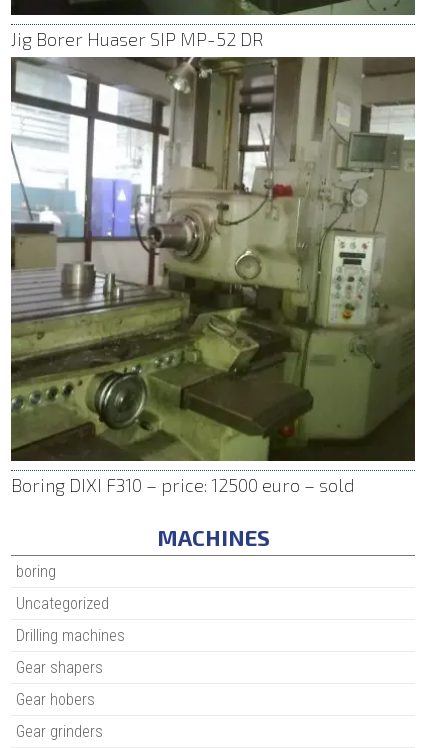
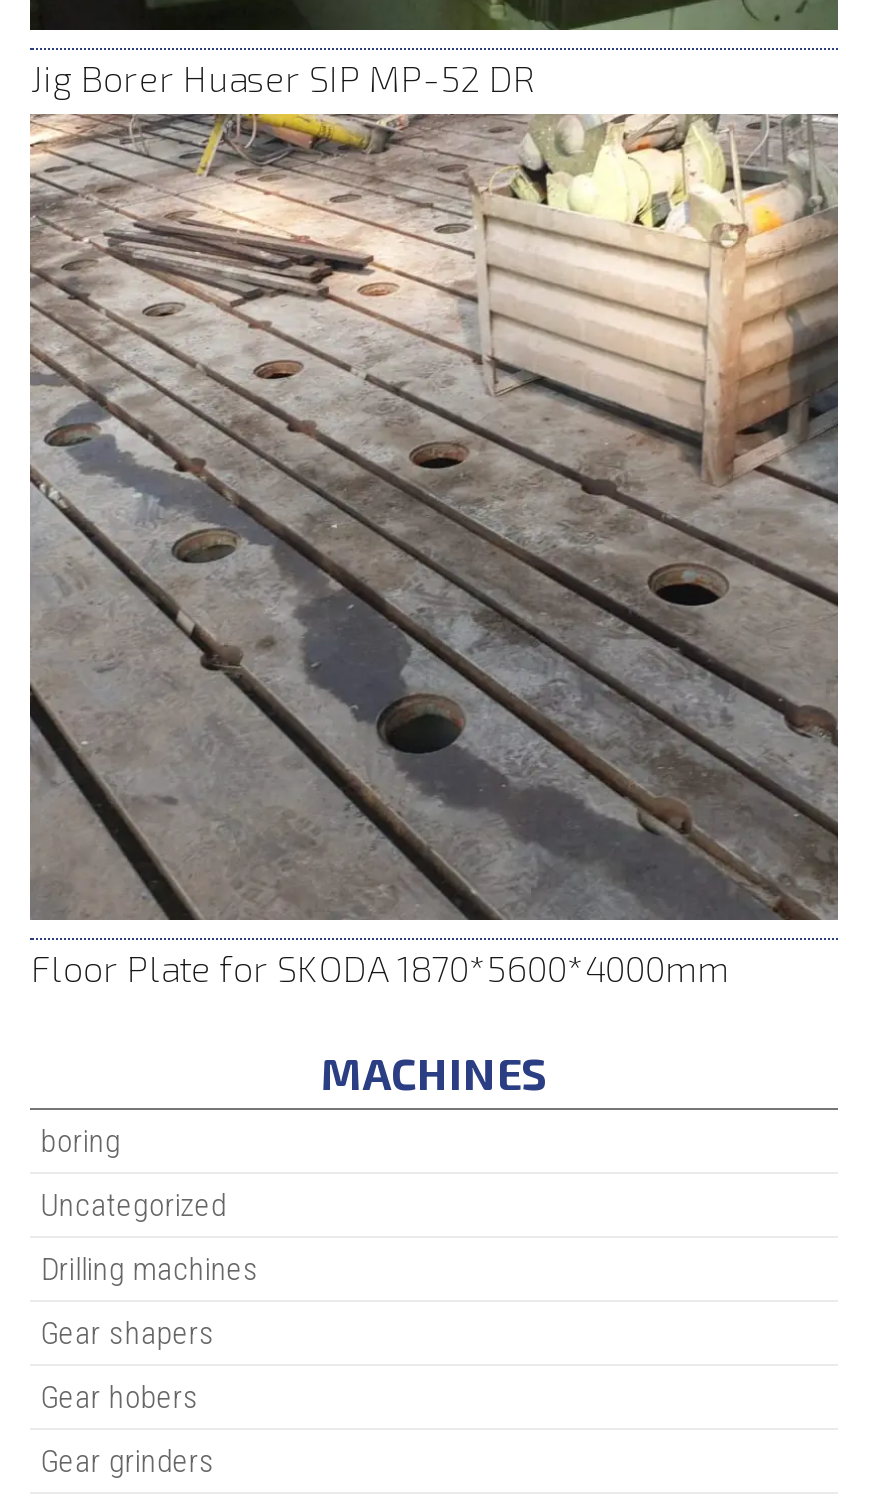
- [image]
- Boring DIXI F310 – price: 12500 euro – sold
+ [image]
+ Floor Plate for SKODA 1870*5600*4000mm
